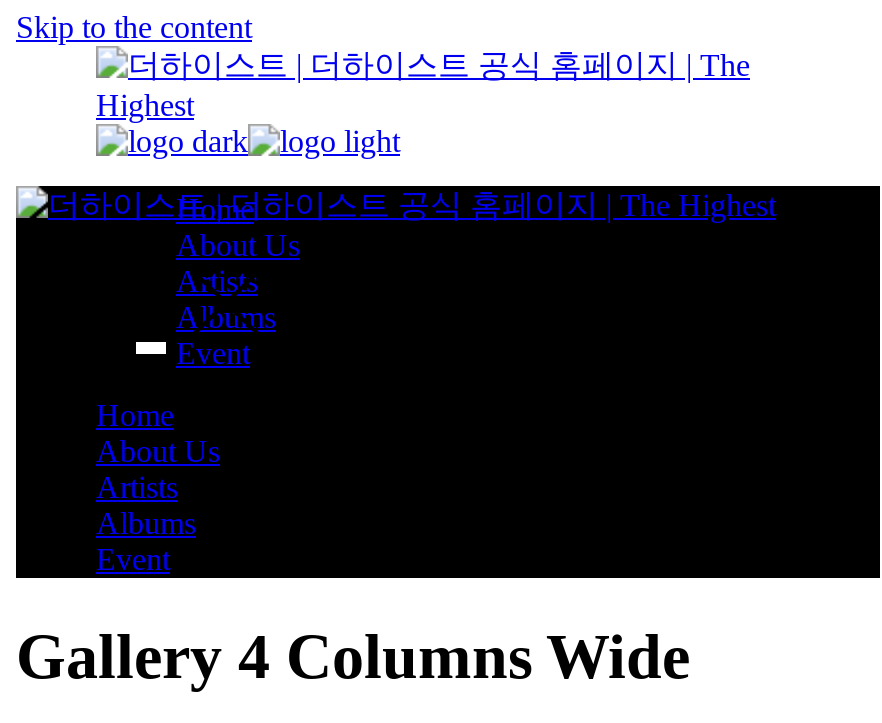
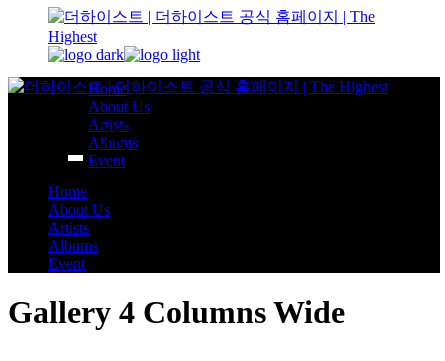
- Skip to the content
